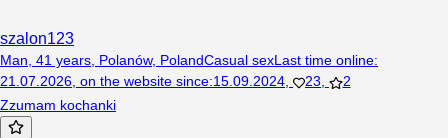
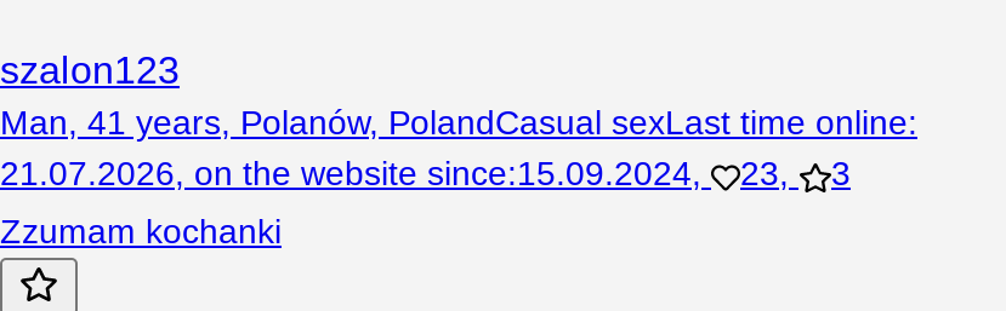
- 21.07.2026, on the website since:15.09.2024, 23, 2
+ 21.07.2026, on the website since:15.09.2024, 23, 3
